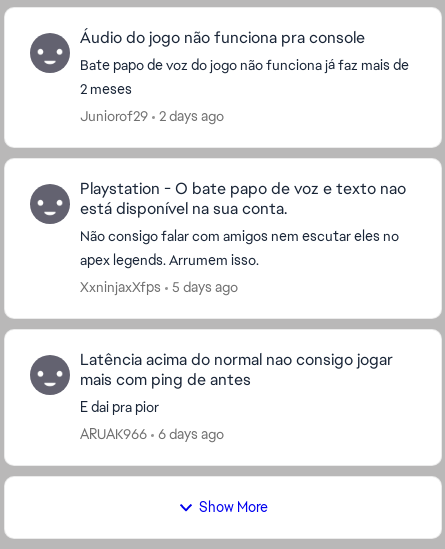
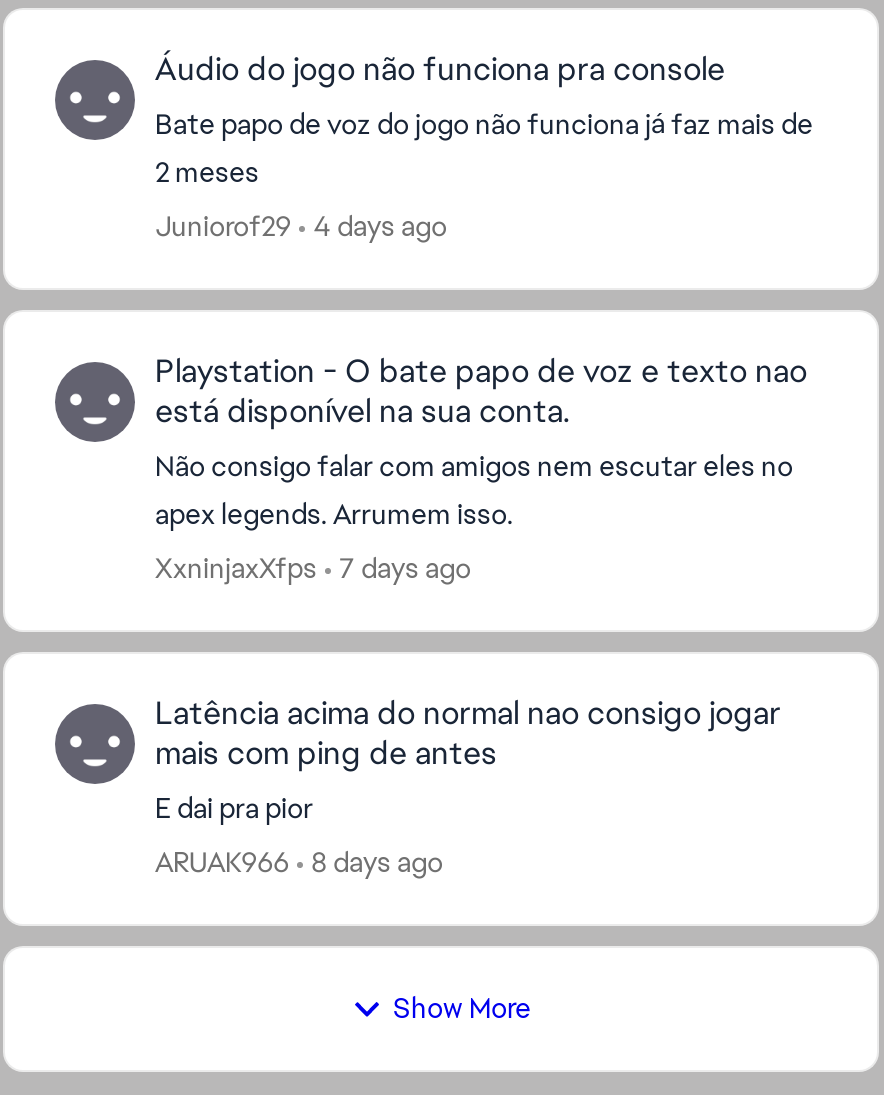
- Juniorof29 2 days ago
+ Juniorof29 4 days ago

- XxninjaxXfps 5 days ago
+ XxninjaxXfps 7 days ago

- ARUAK966 6 days ago
+ ARUAK966 8 days ago
